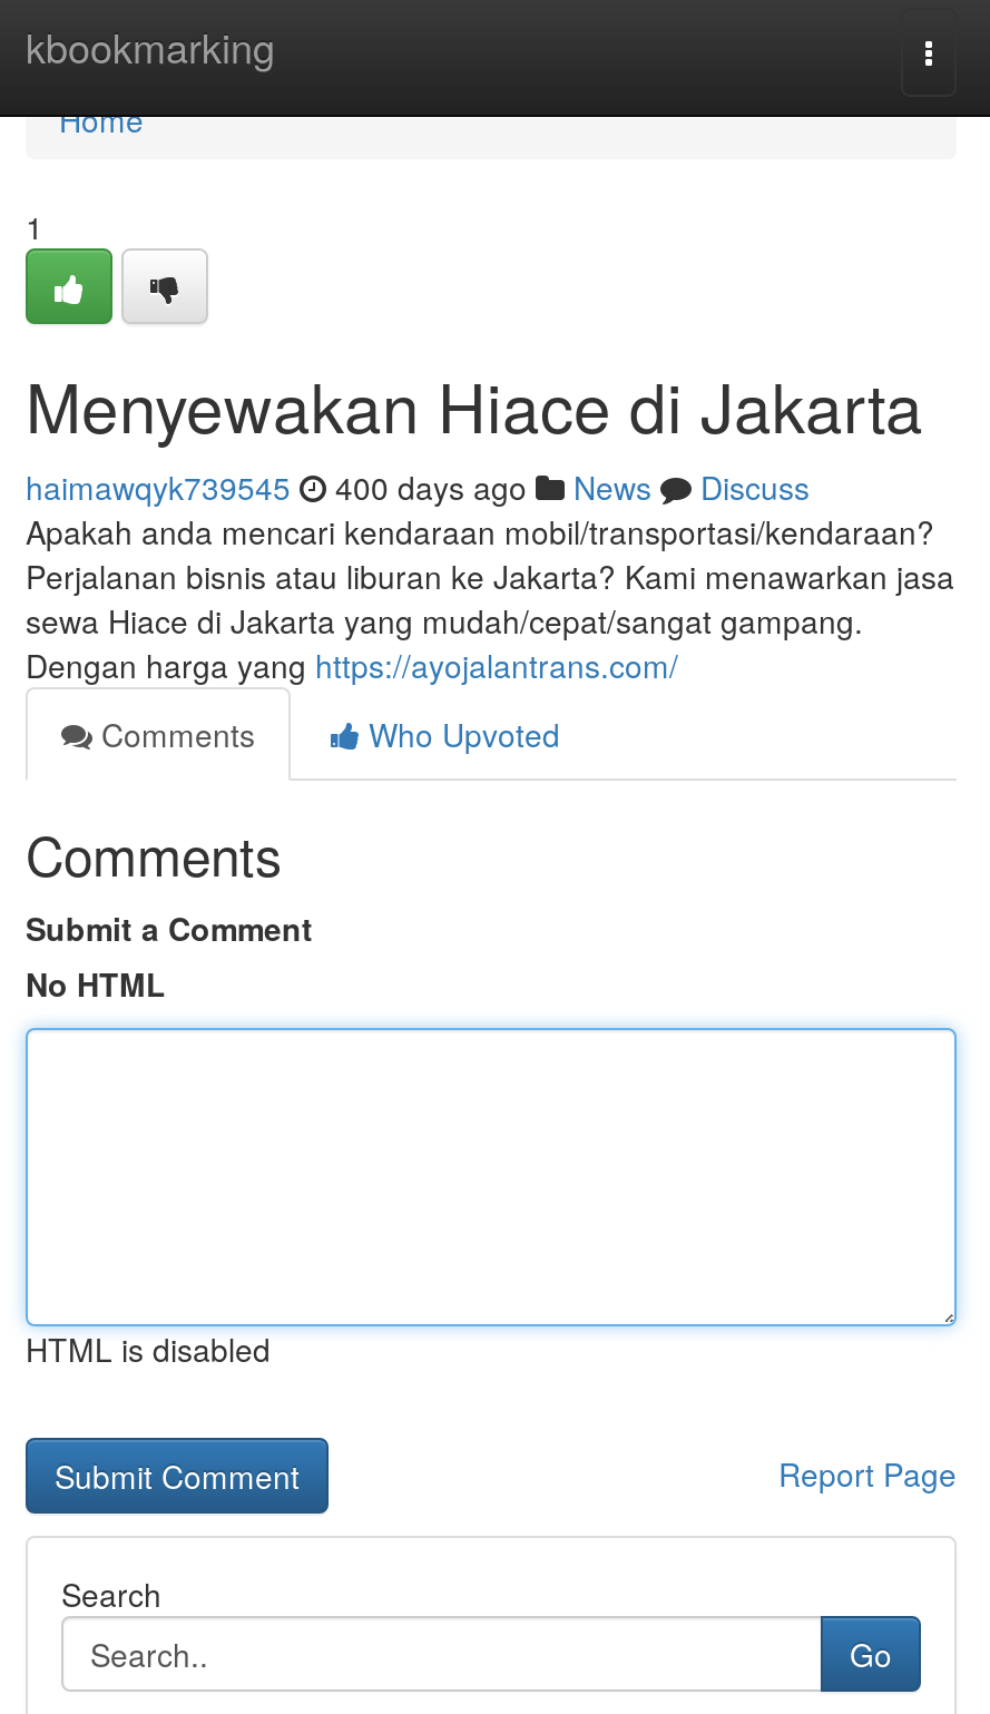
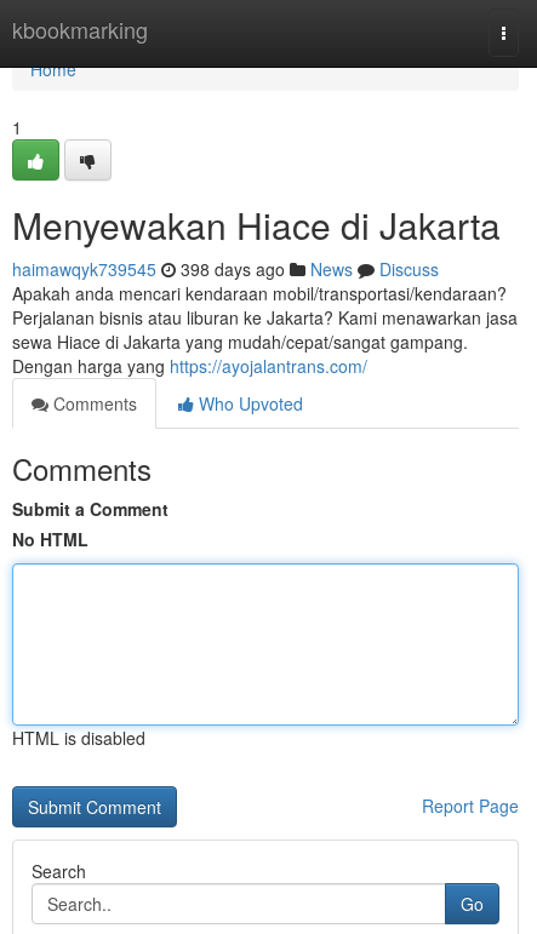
- haimawqyk739545 400 days ago News Discuss
+ haimawqyk739545 398 days ago News Discuss
